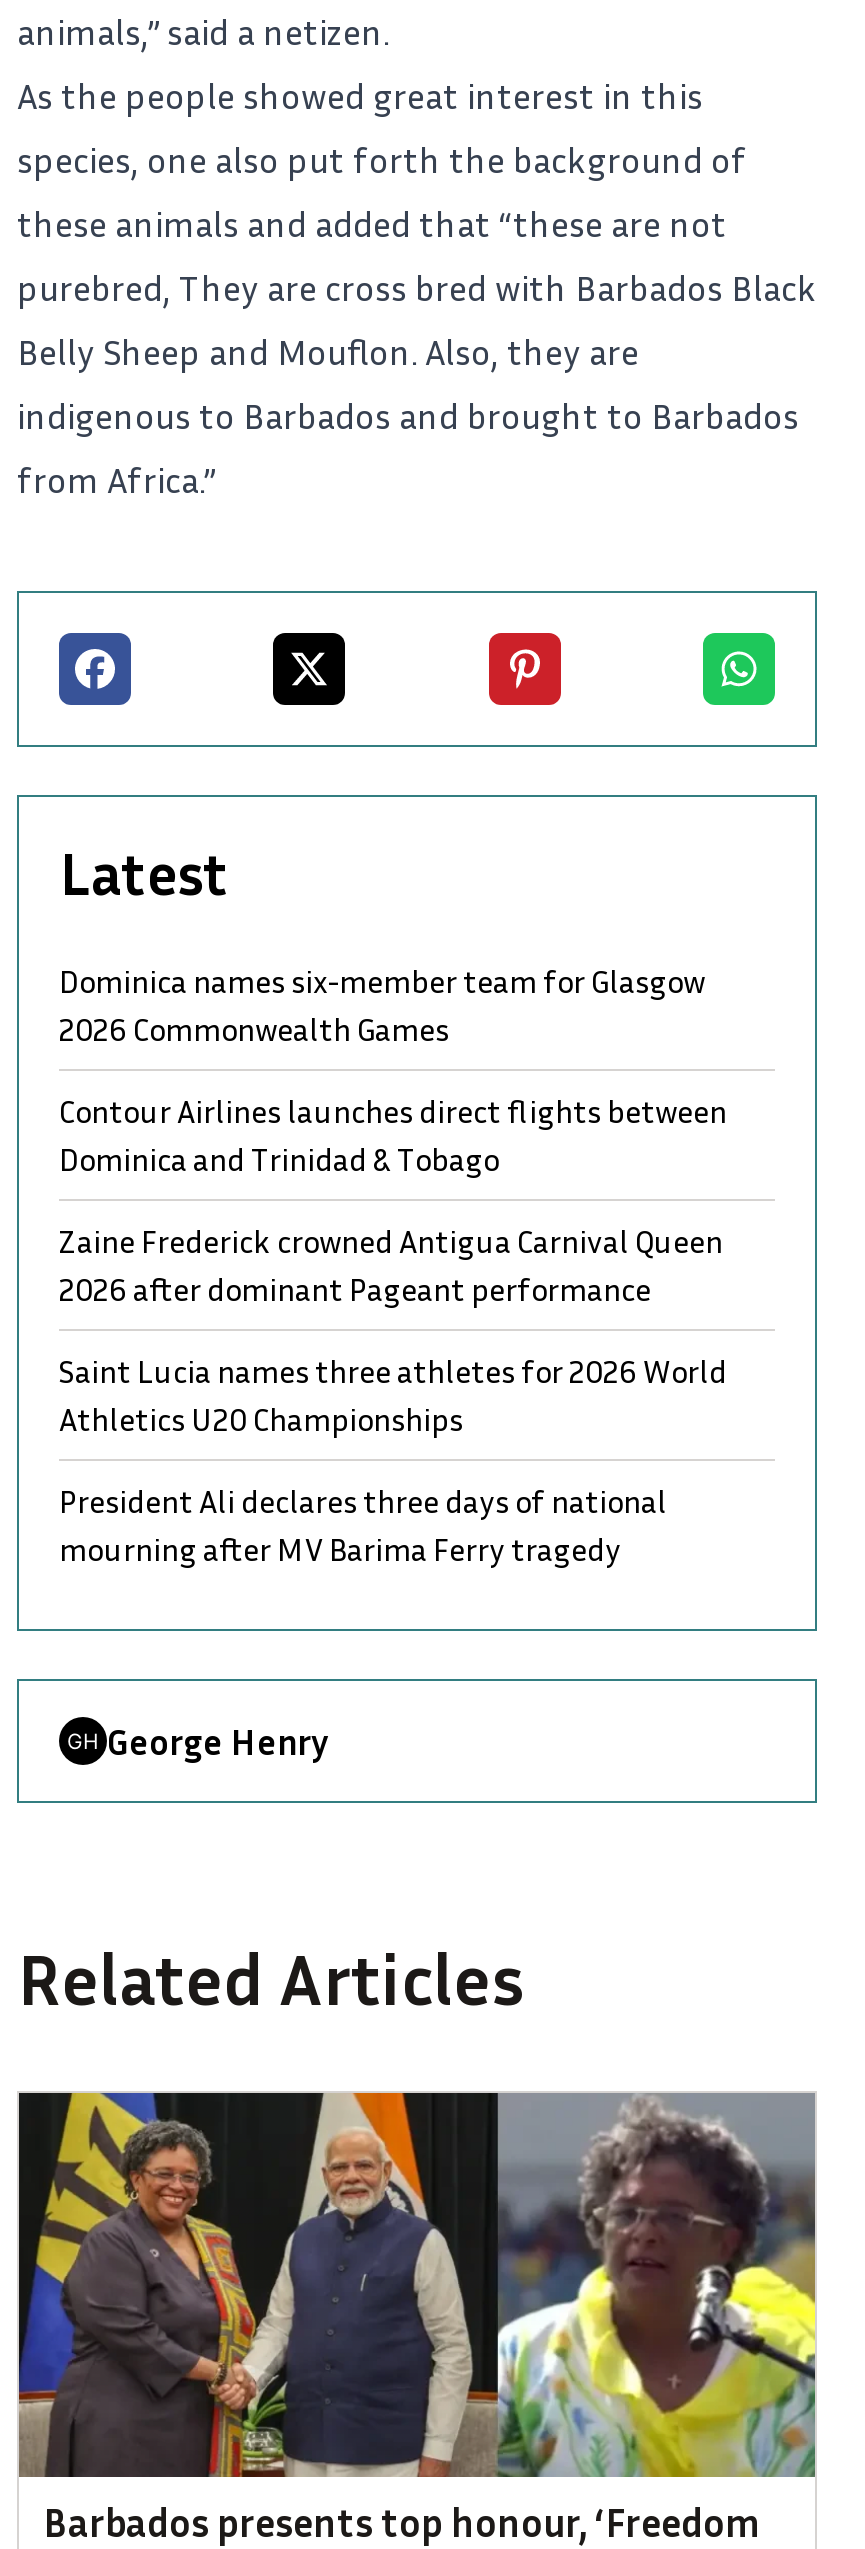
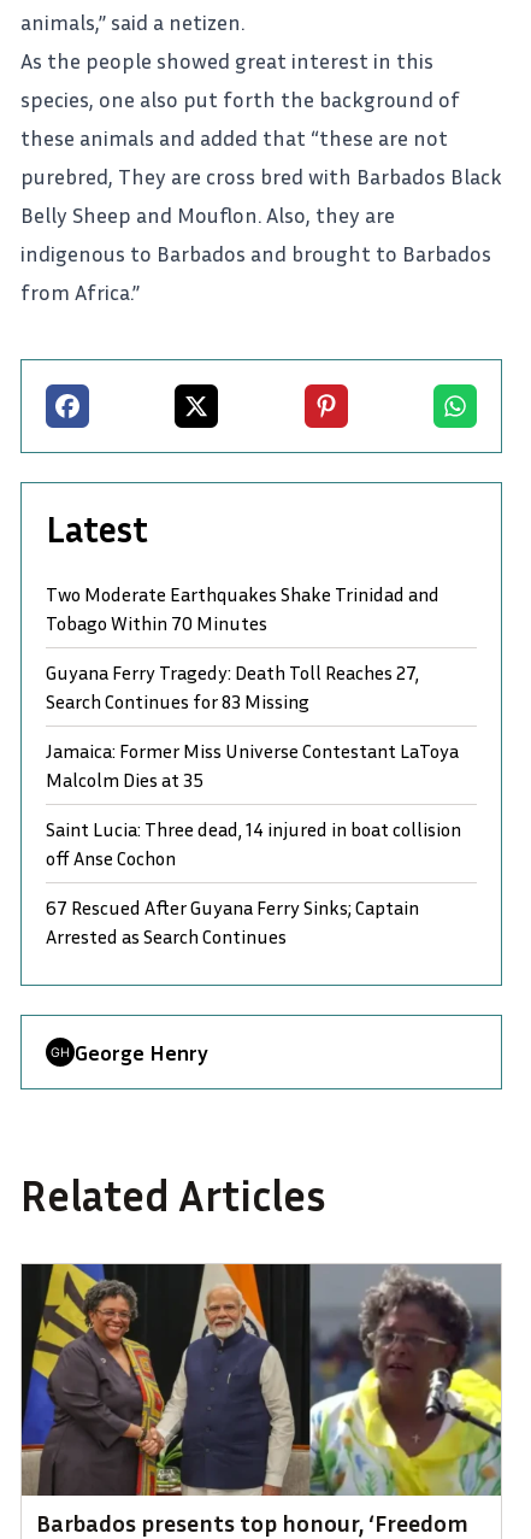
- Dominica names six-member team for Glasgow
- 2026 Commonwealth Games
+ Two Moderate Earthquakes Shake Trinidad and
+ Tobago Within 70 Minutes

- Contour Airlines launches direct flights between
- Dominica and Trinidad & Tobago
+ Guyana Ferry Tragedy: Death Toll Reaches 27,
+ Search Continues for 83 Missing

- Zaine Frederick crowned Antigua Carnival Queen
- 2026 after dominant Pageant performance
+ Jamaica: Former Miss Universe Contestant LaToya
+ Malcolm Dies at 35

- Saint Lucia names three athletes for 2026 World
- Athletics U20 Championships
+ Saint Lucia: Three dead, 14 injured in boat collision
+ off Anse Cochon

- President Ali declares three days of national
- mourning after MV Barima Ferry tragedy
+ 67 Rescued After Guyana Ferry Sinks; Captain
+ Arrested as Search Continues
